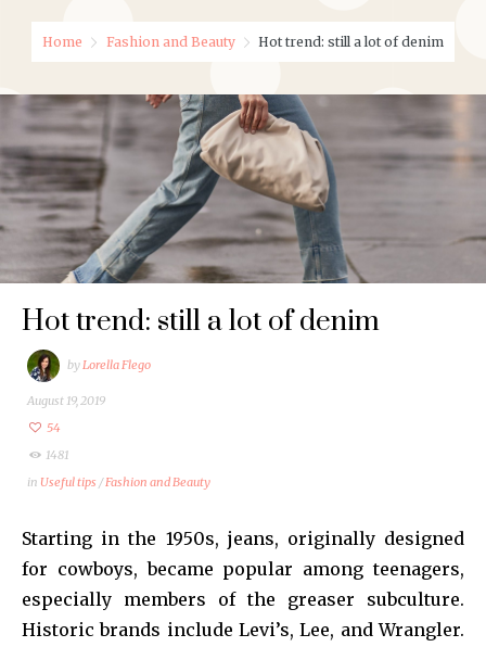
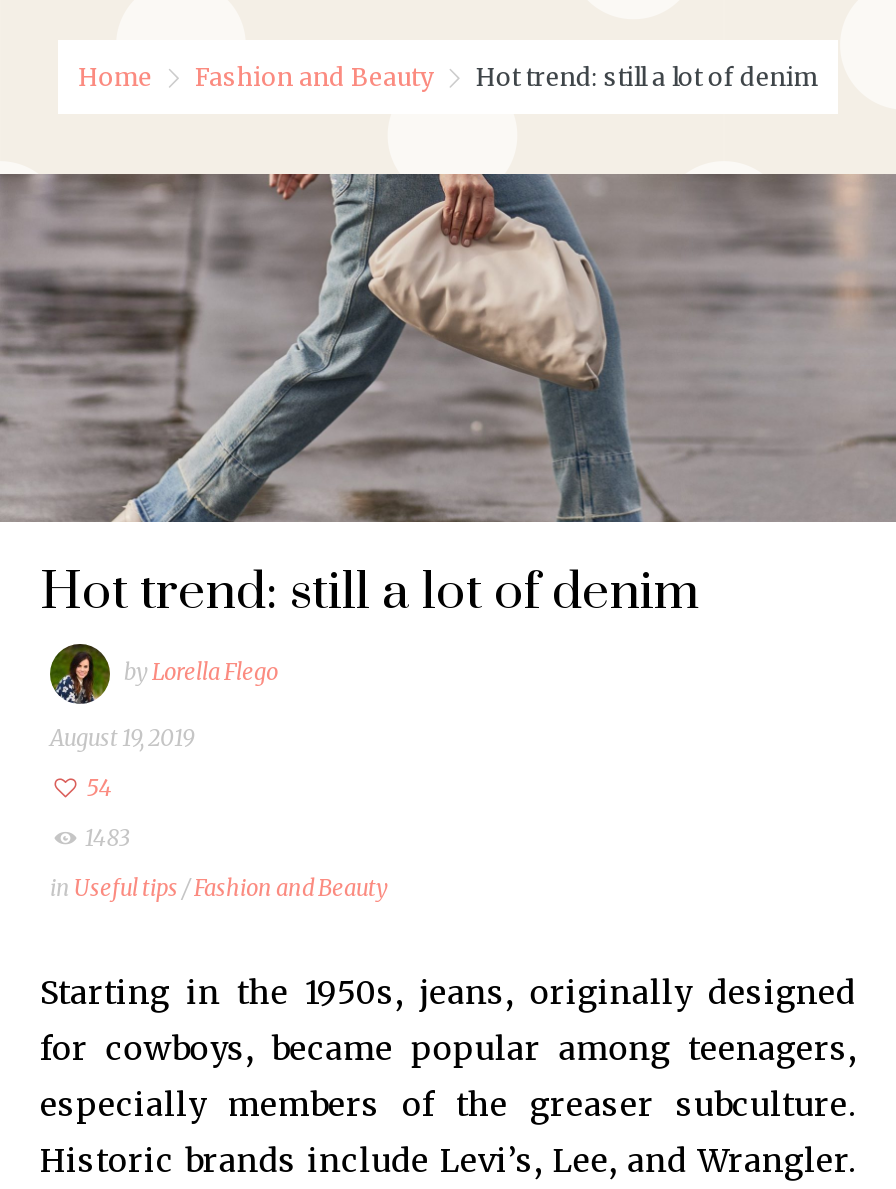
- 1481
+ 1483
